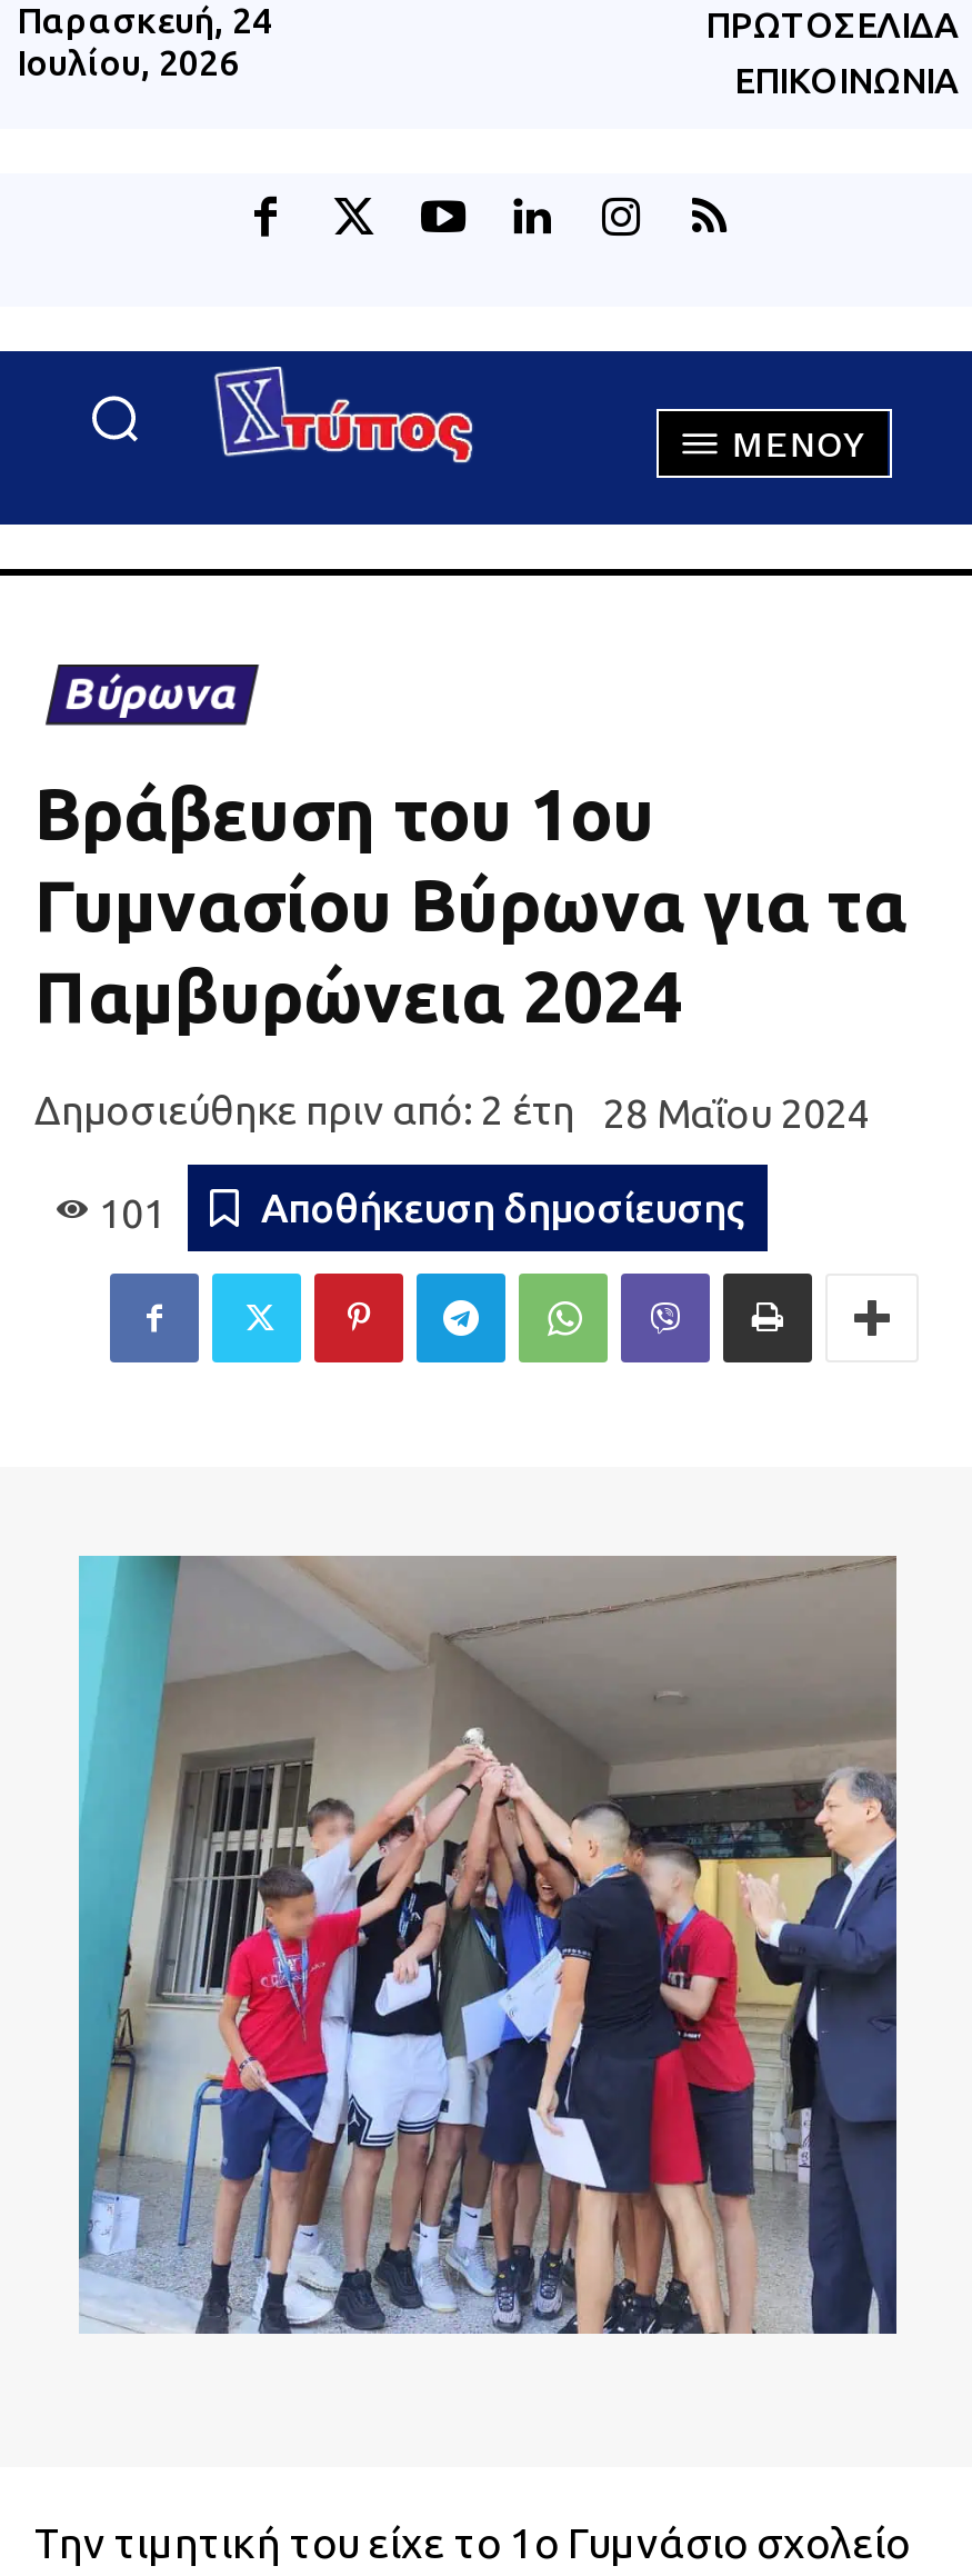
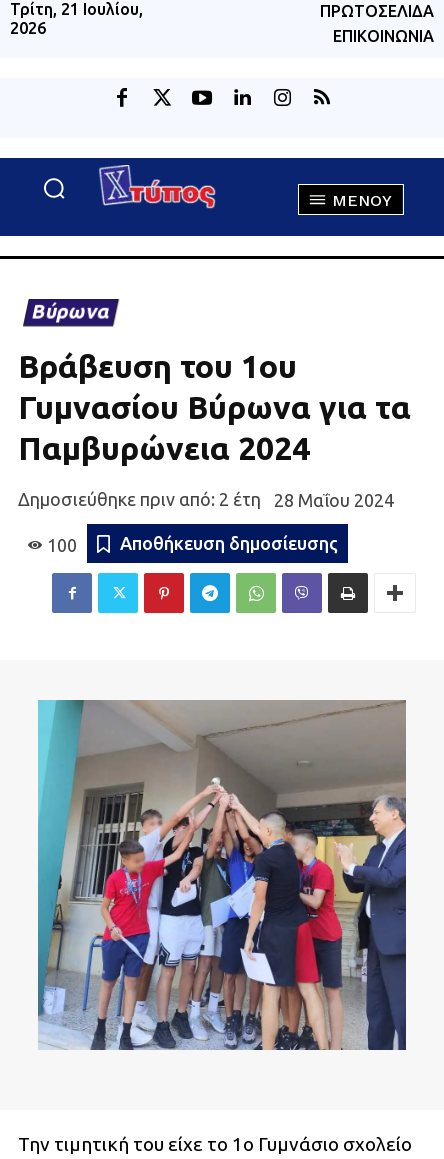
- Παρασκευή, 24
- Ιουλίου, 2026
+ Τρίτη, 21 Ιουλίου,
+ 2026

- 101
+ 100
